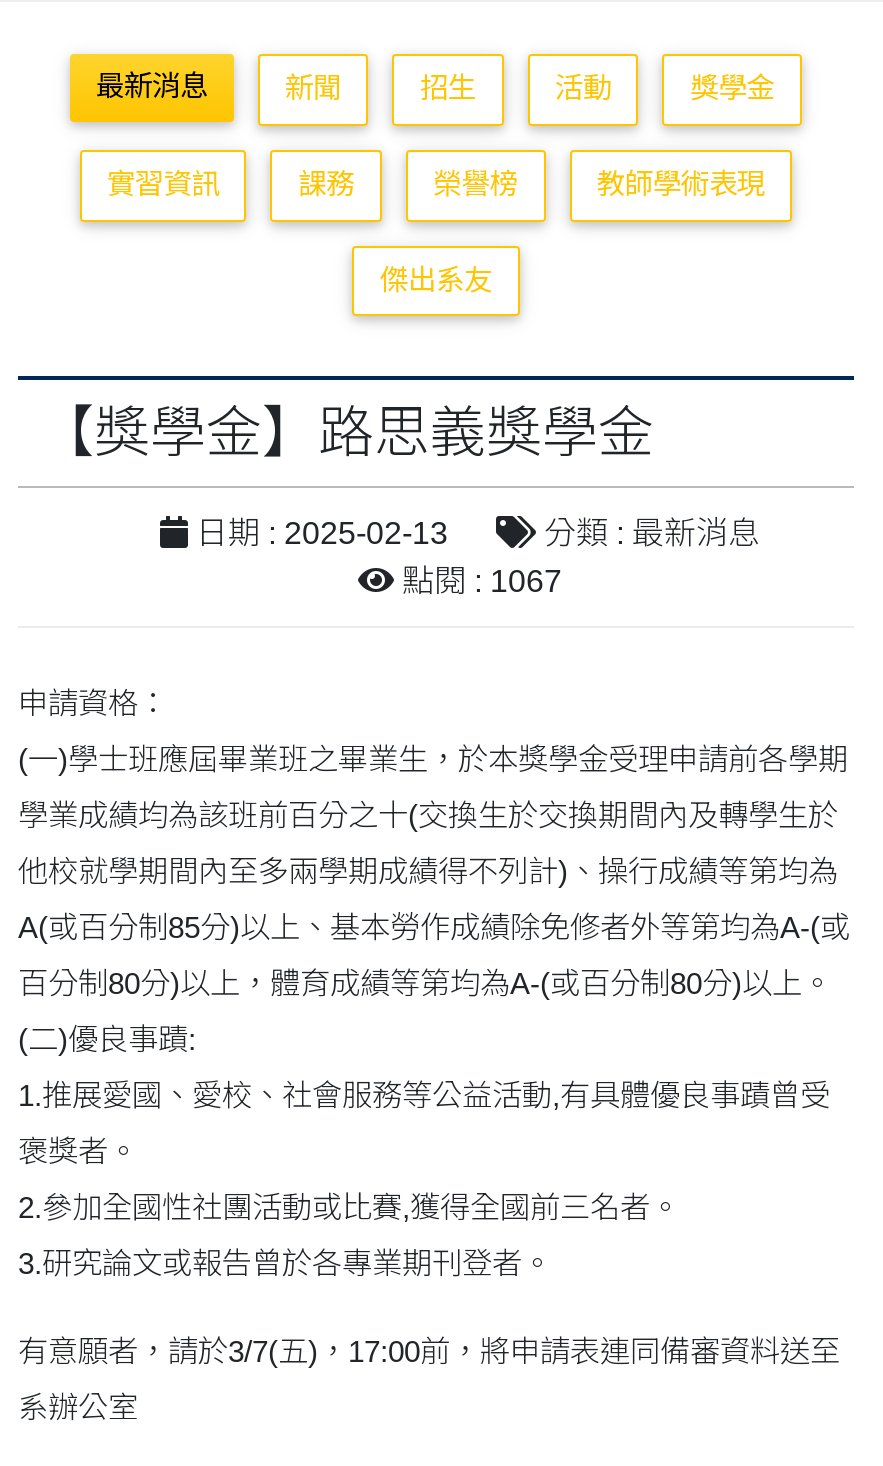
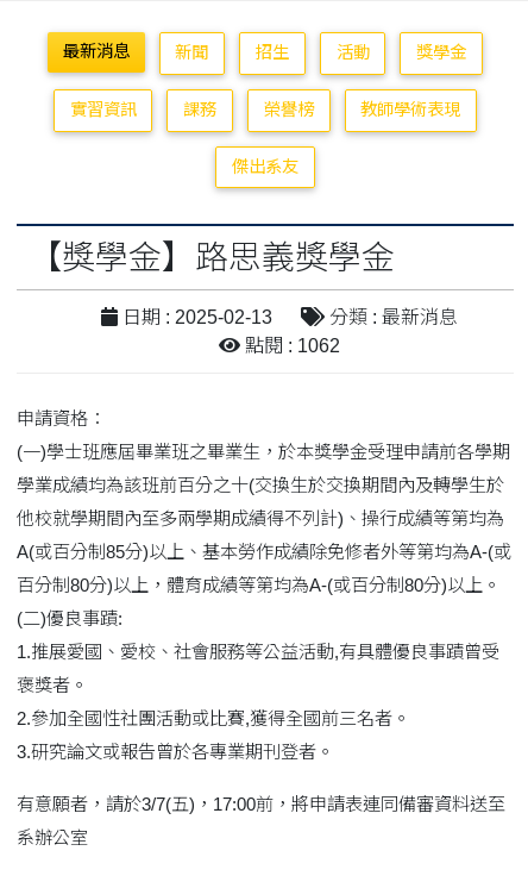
- 點閱 : 1067
+ 點閱 : 1062
